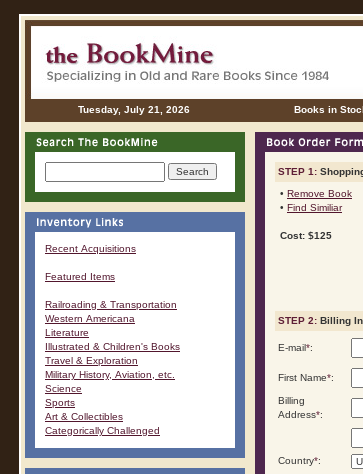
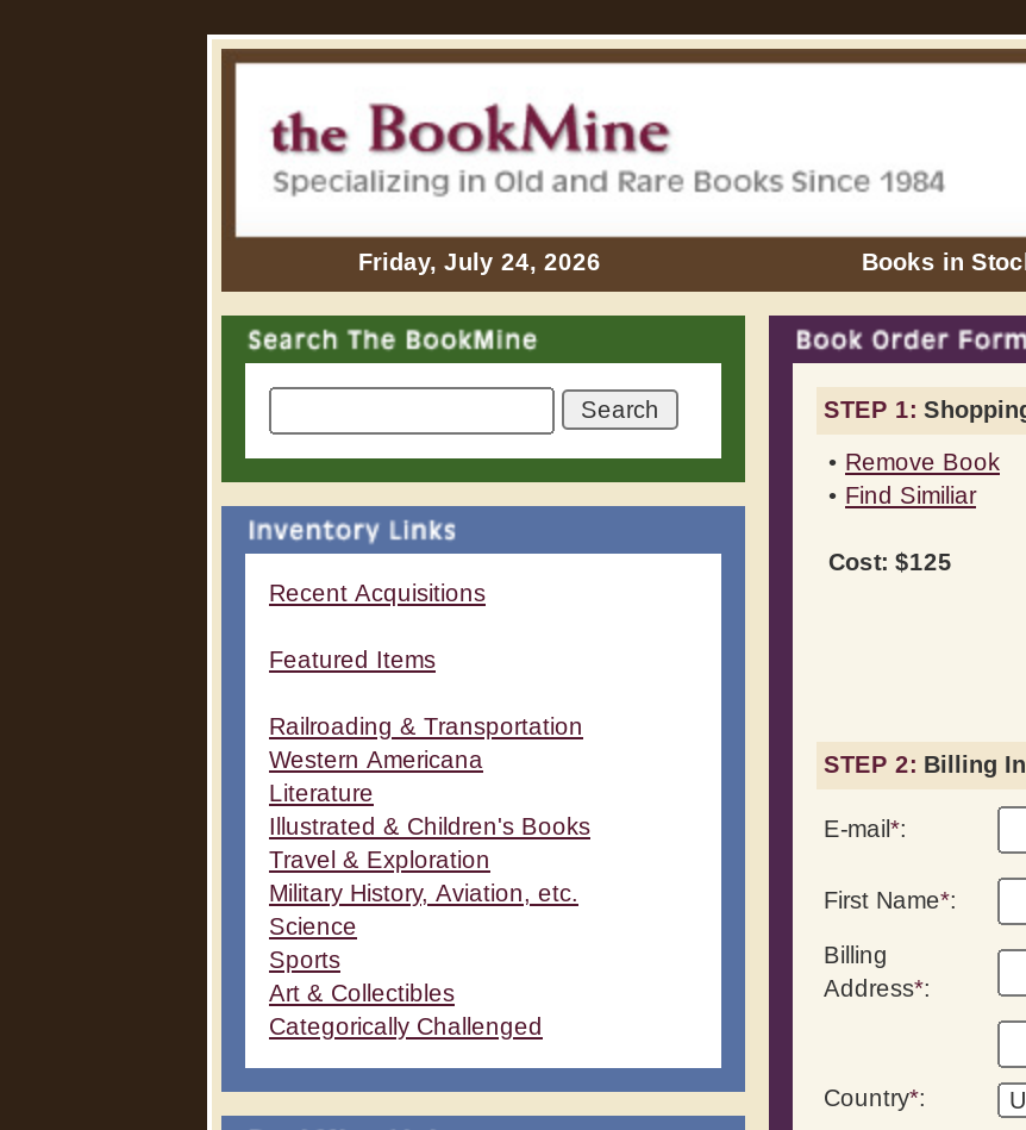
- Tuesday, July 21, 2026
+ Friday, July 24, 2026
